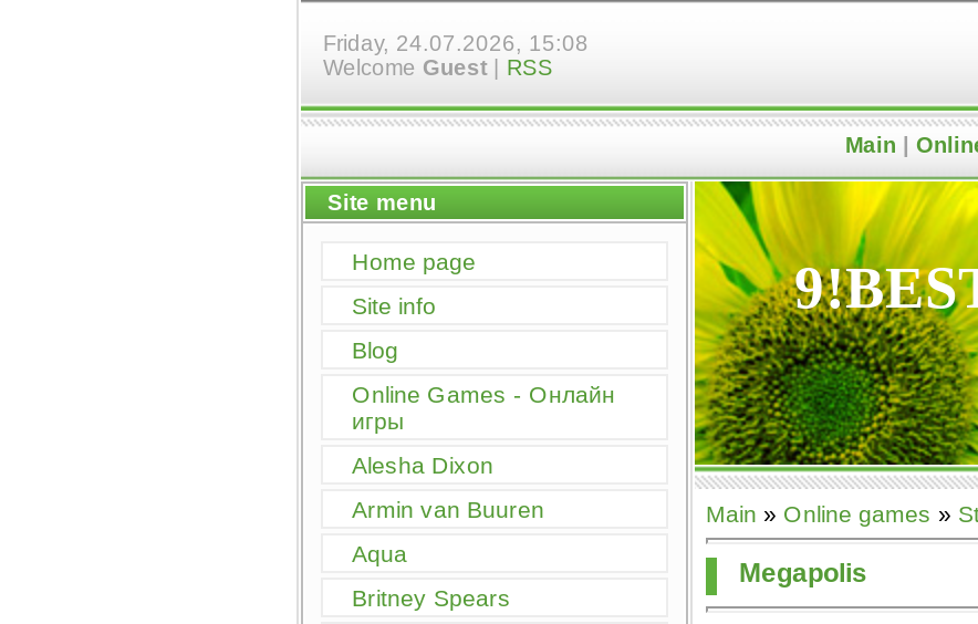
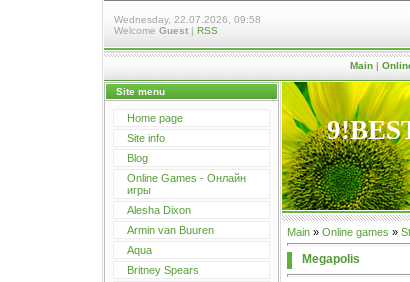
- Friday, 24.07.2026, 15:08
+ Wednesday, 22.07.2026, 09:58
